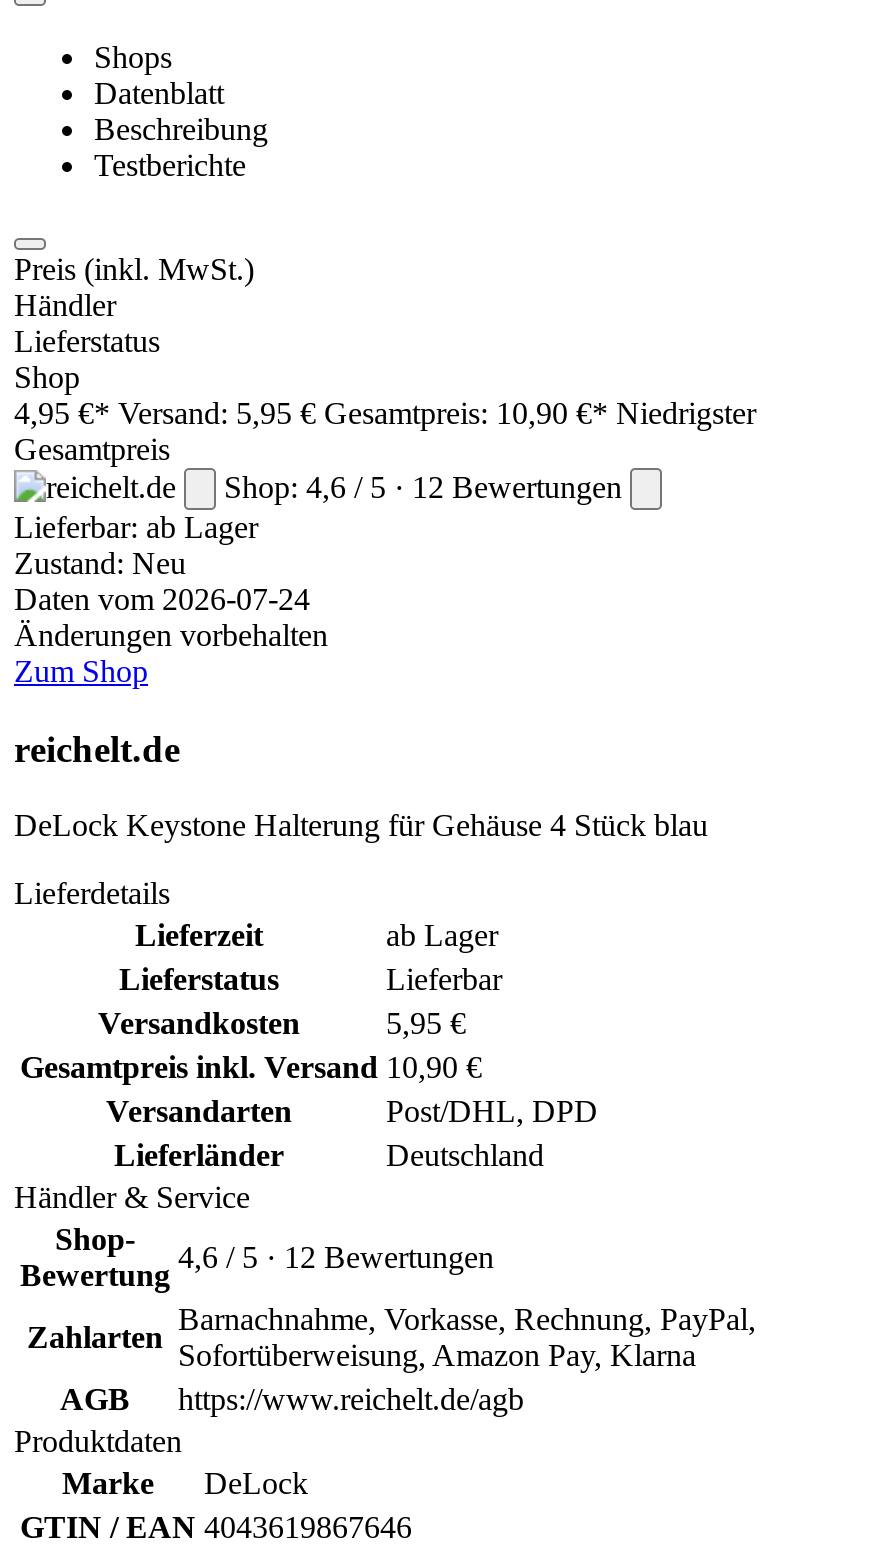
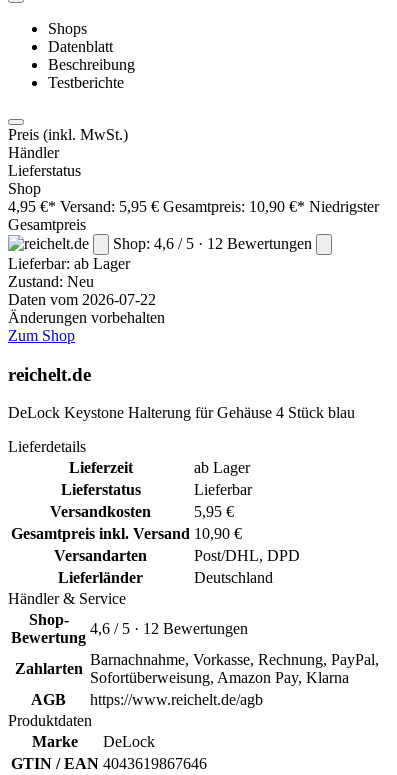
- Daten vom 2026-07-24
+ Daten vom 2026-07-22
